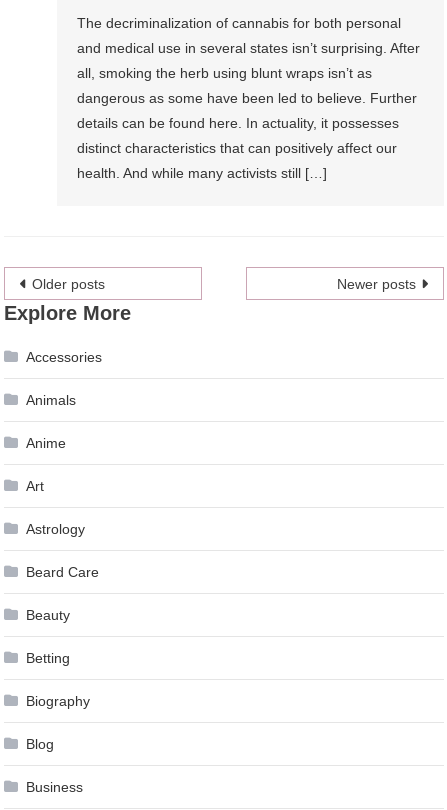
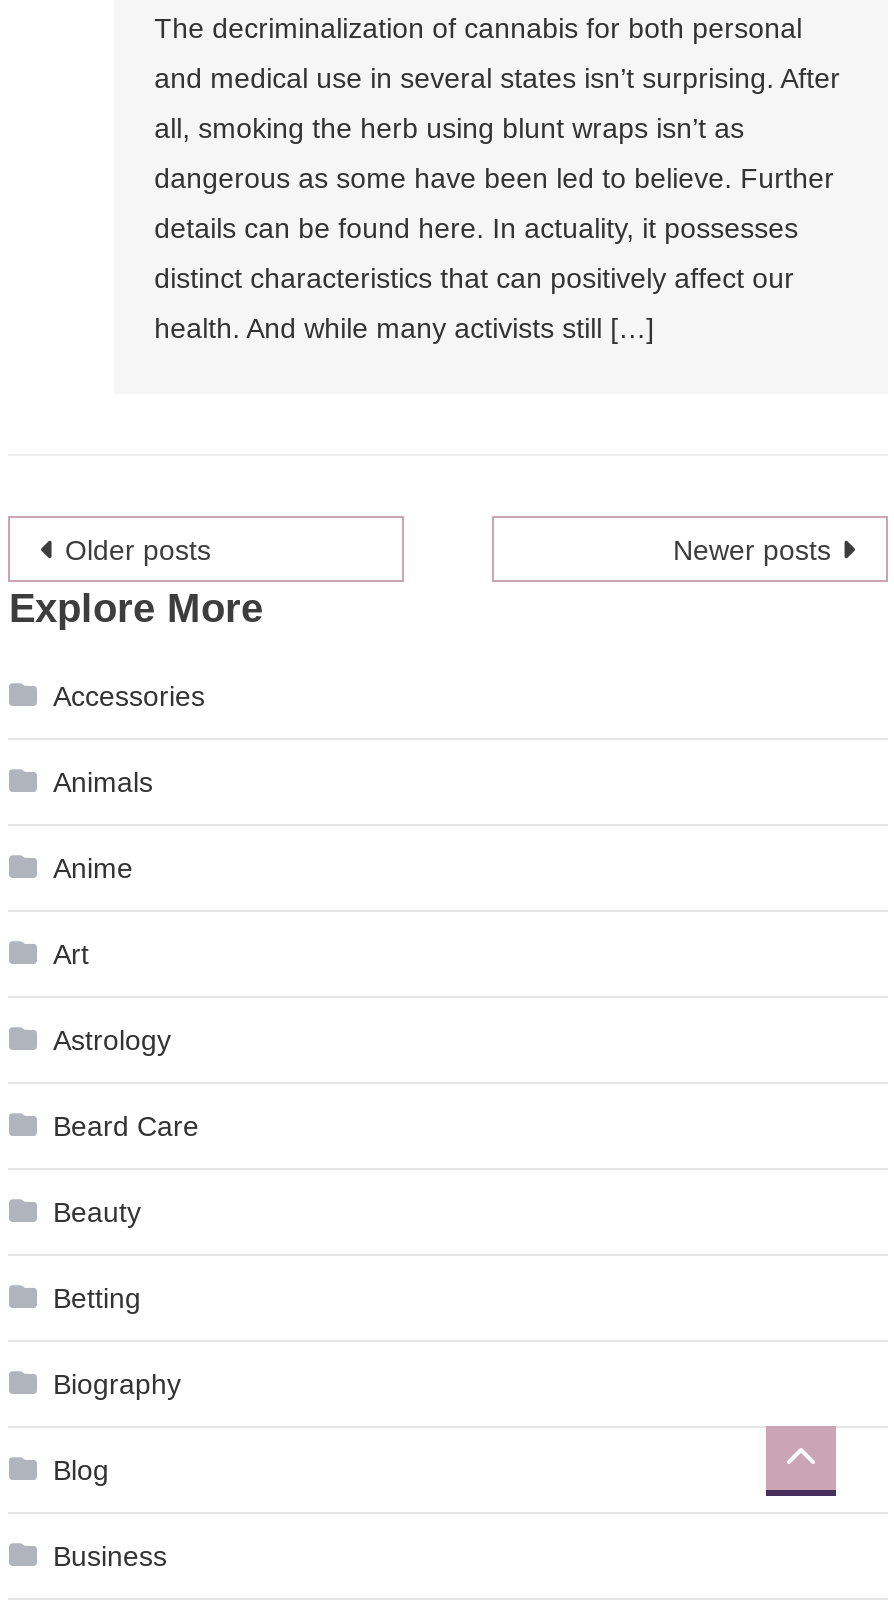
+ [image]
